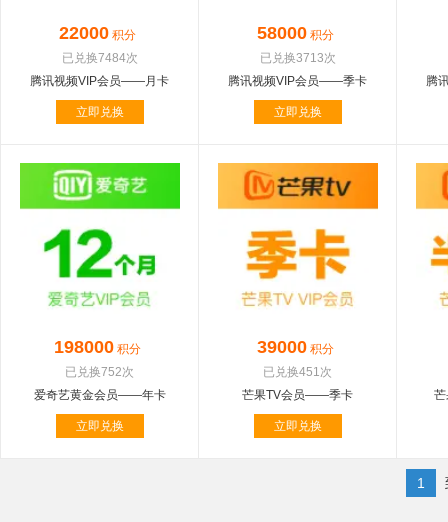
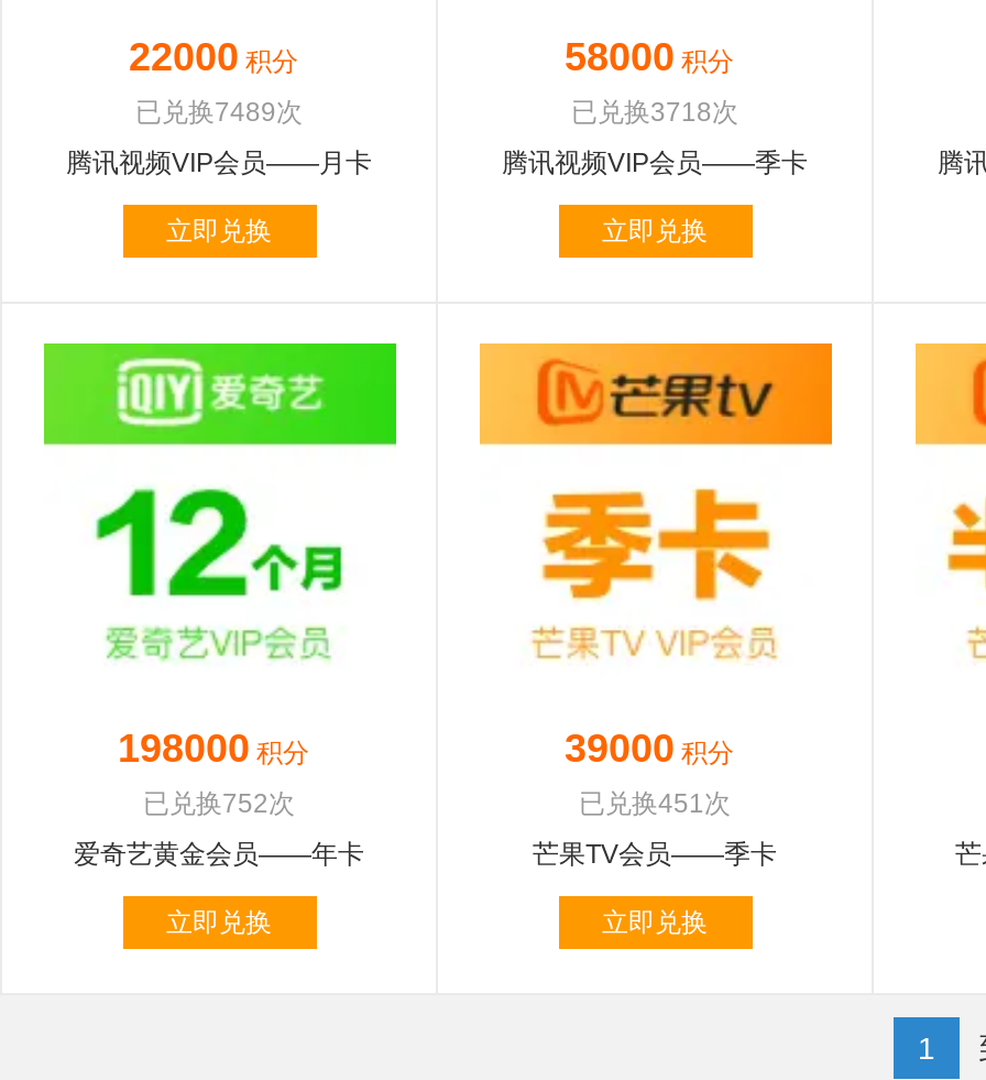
- 已兑换7484次
+ 已兑换7489次

- 已兑换3713次
+ 已兑换3718次
